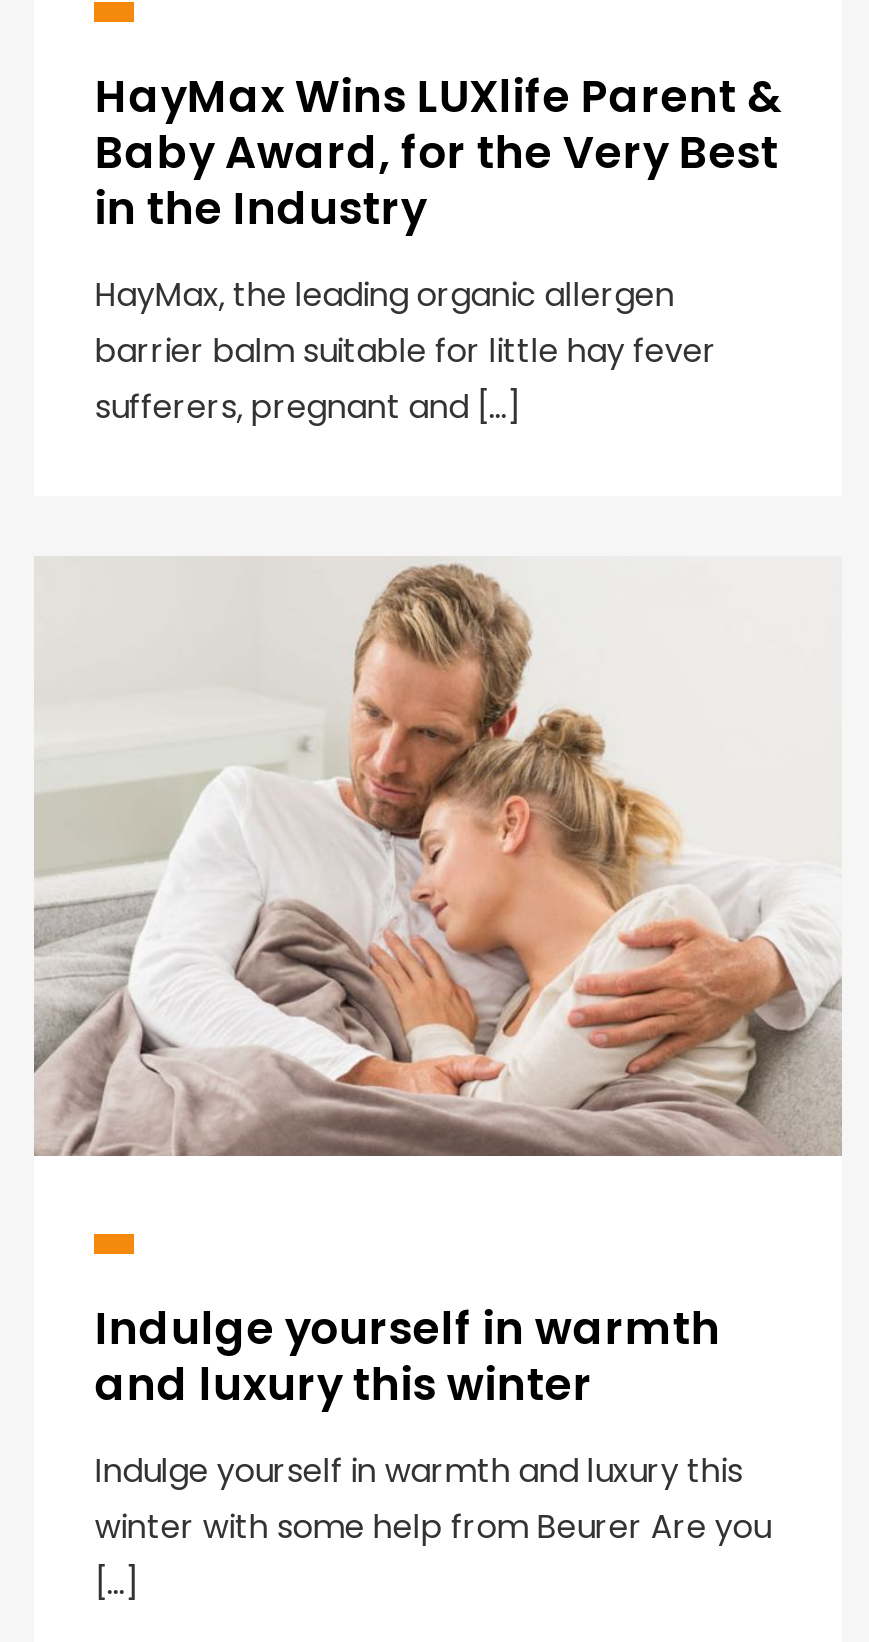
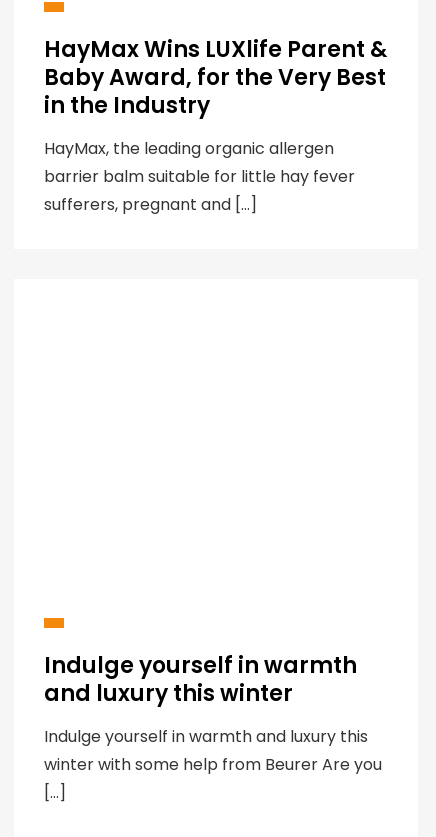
- [image]
